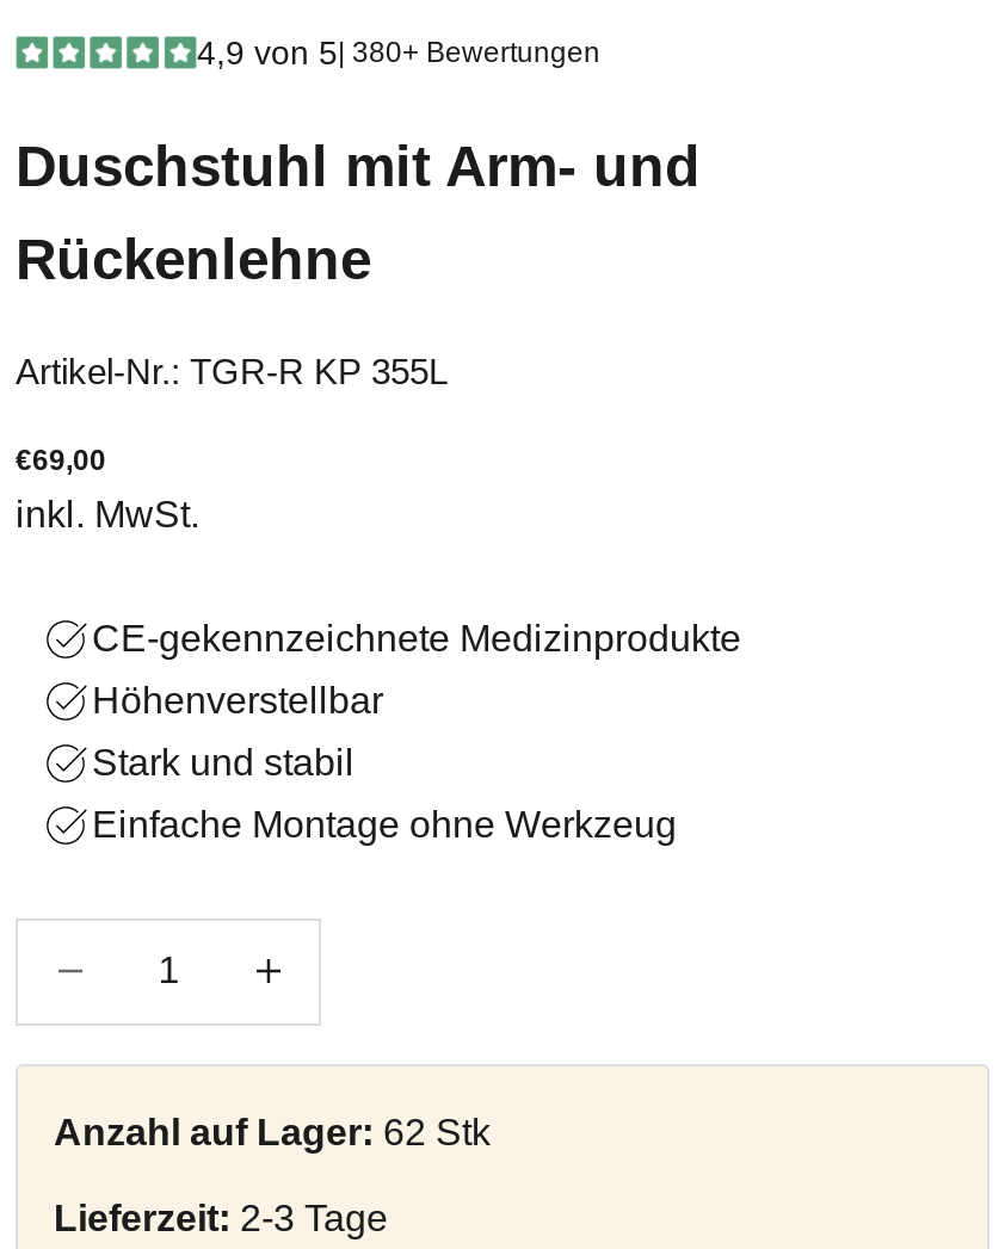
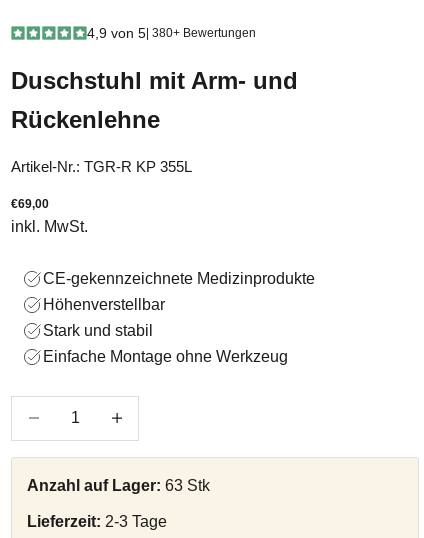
- Anzahl auf Lager: 62 Stk
+ Anzahl auf Lager: 63 Stk
